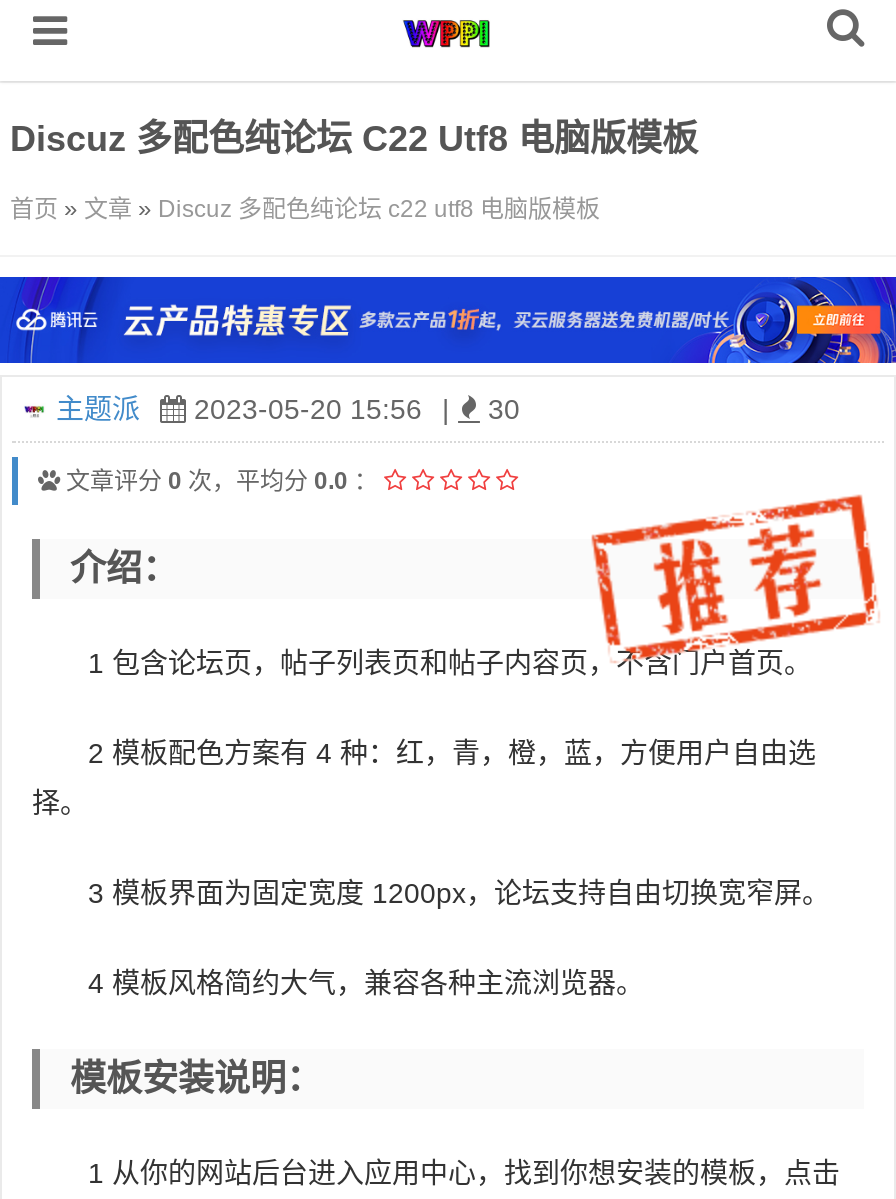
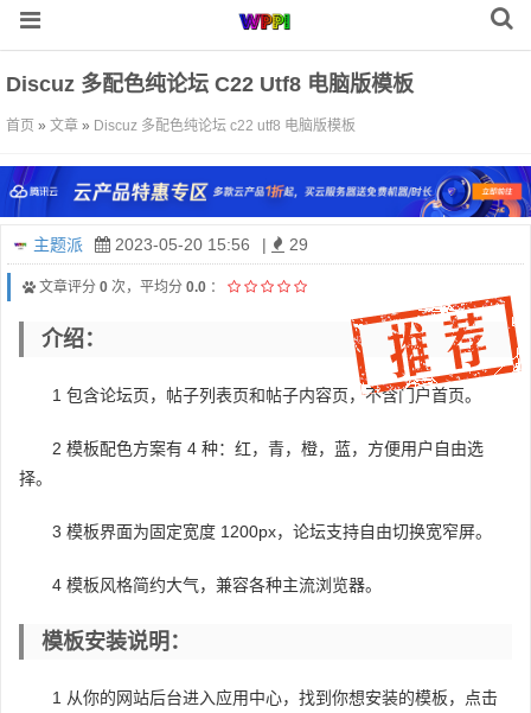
- 30
+ 29
